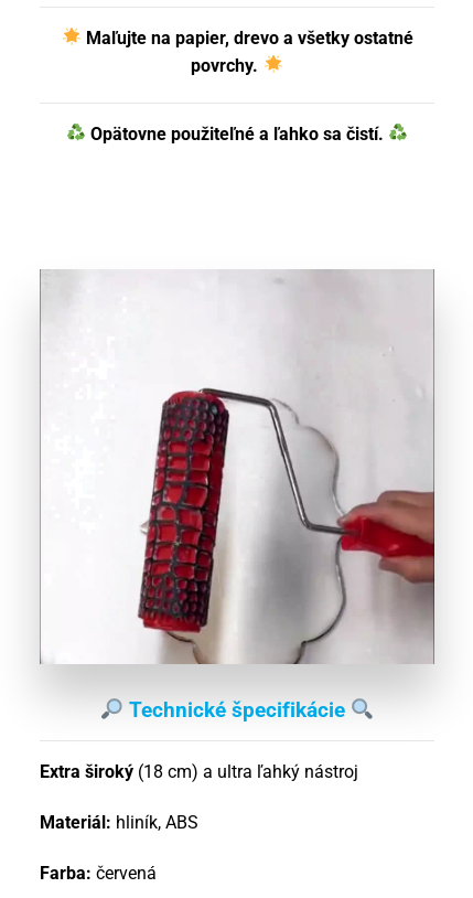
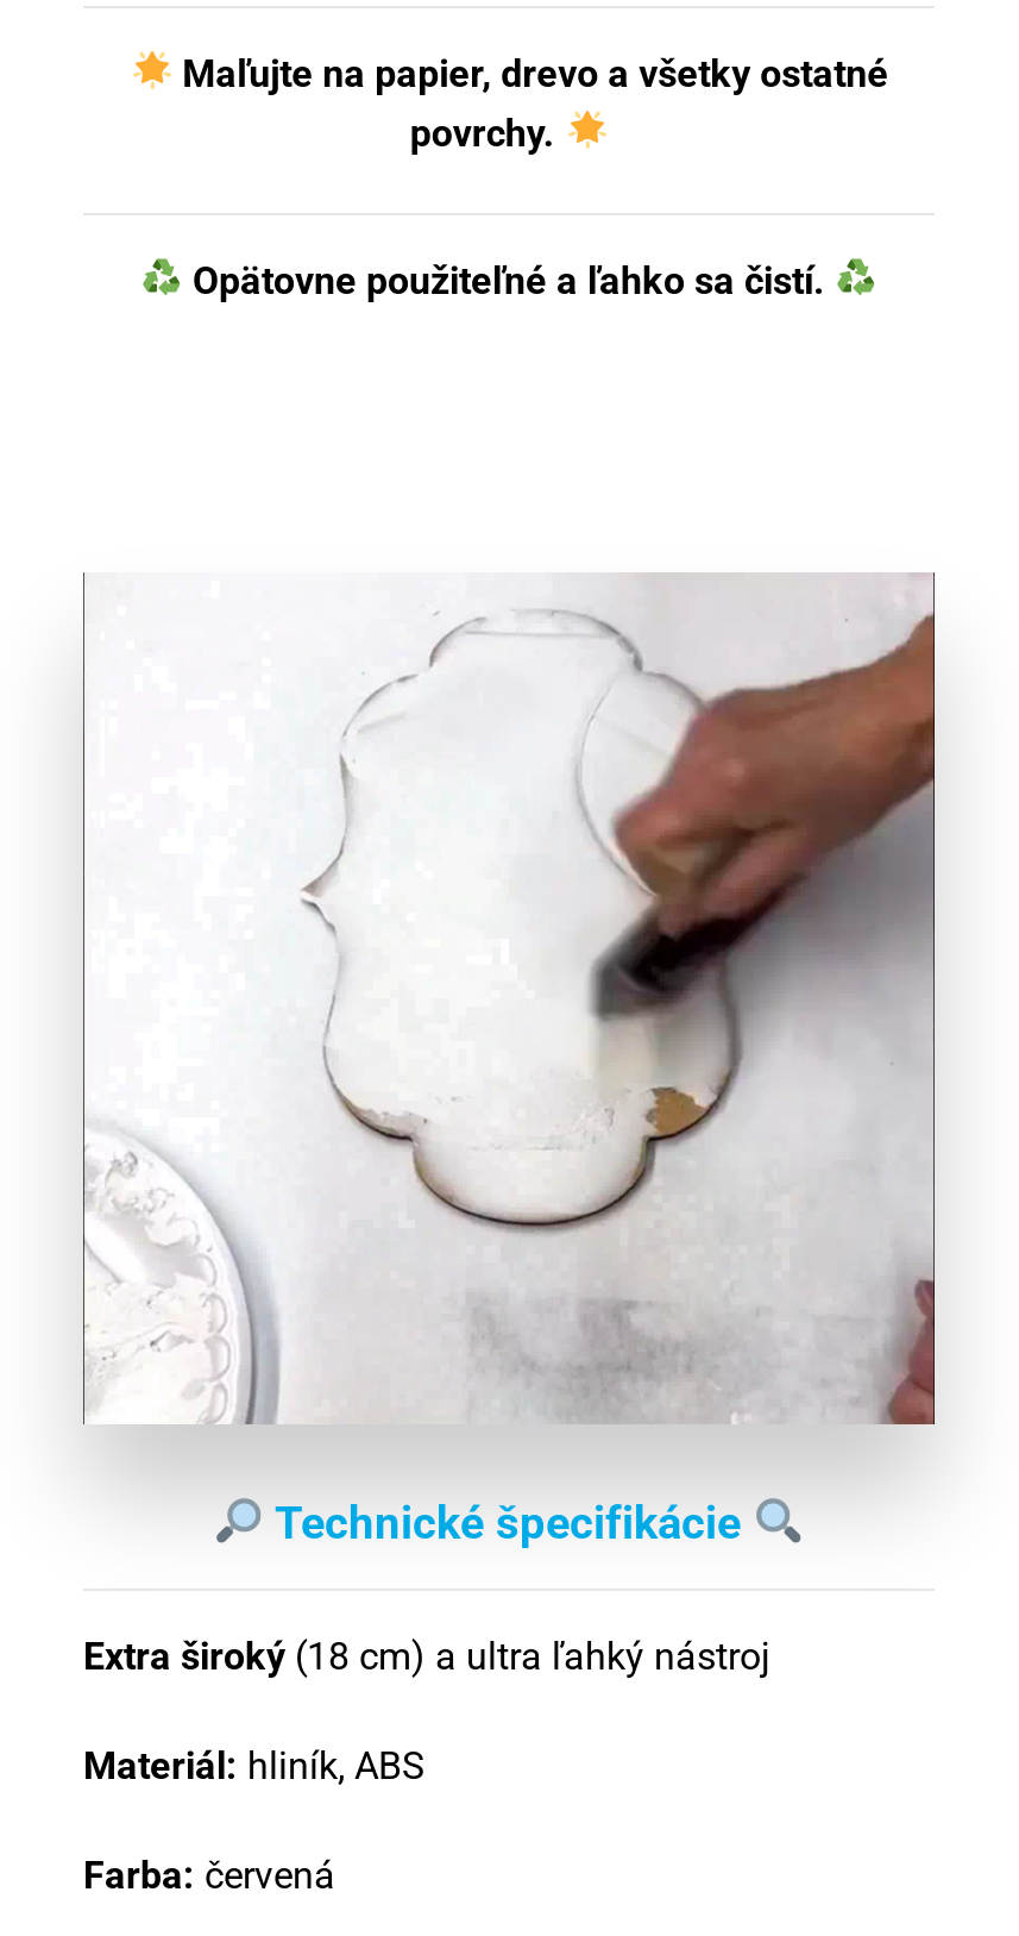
- [image]
+ [image]
